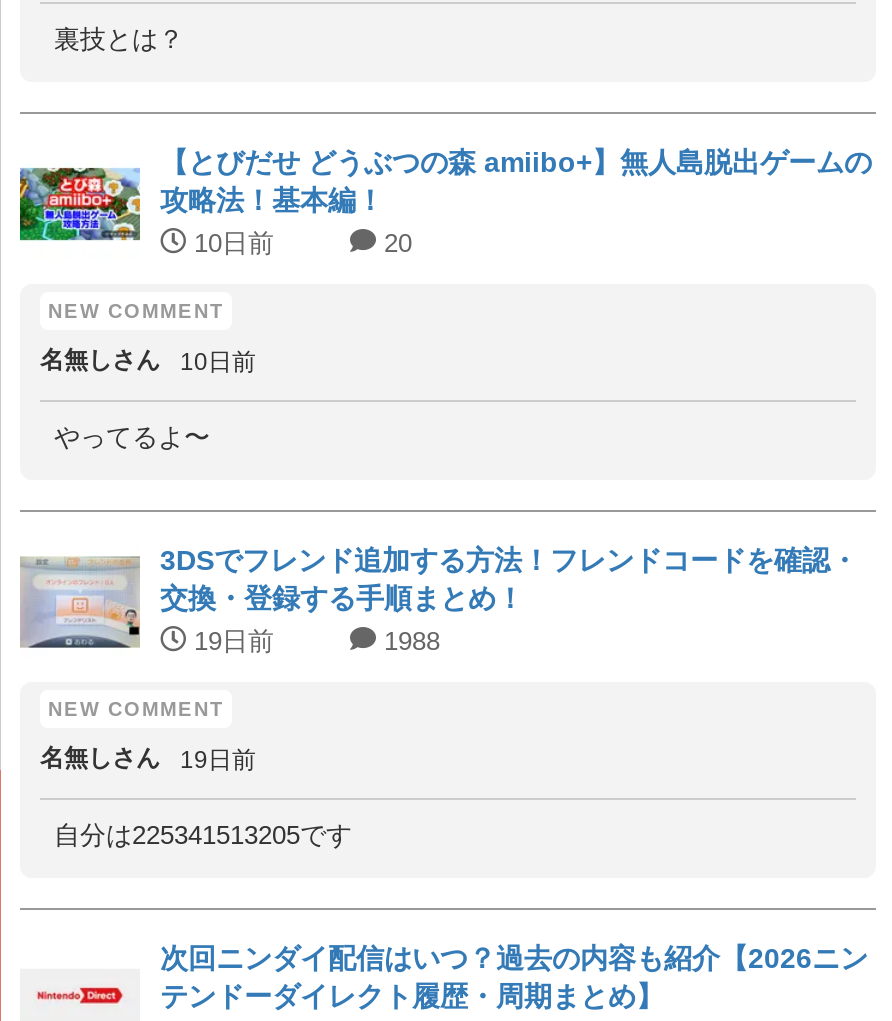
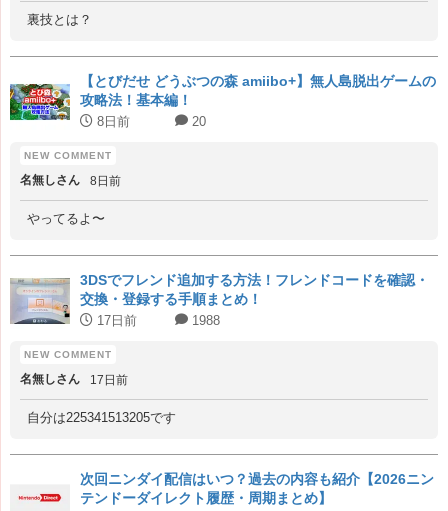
- 10日前
+ 8日前

- 名無しさん 10日前
+ 名無しさん 8日前

- 19日前
+ 17日前

- 名無しさん 19日前
+ 名無しさん 17日前
